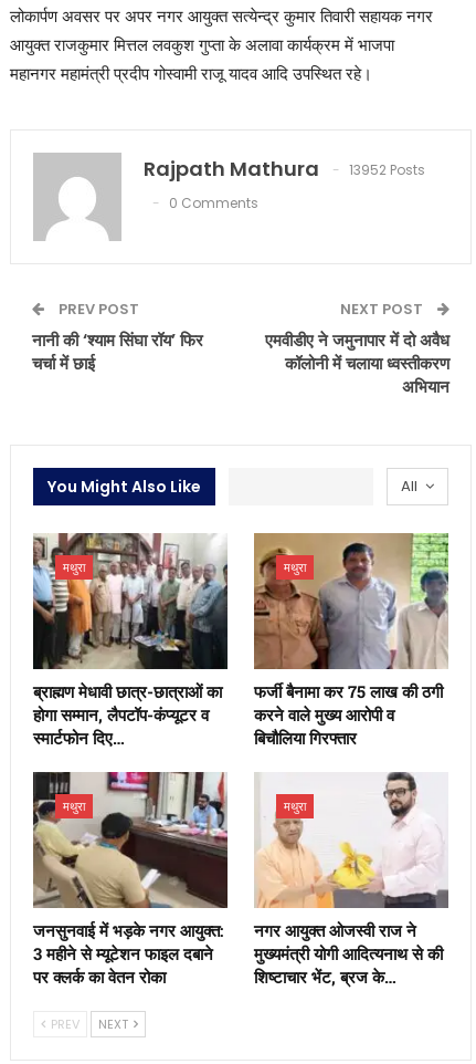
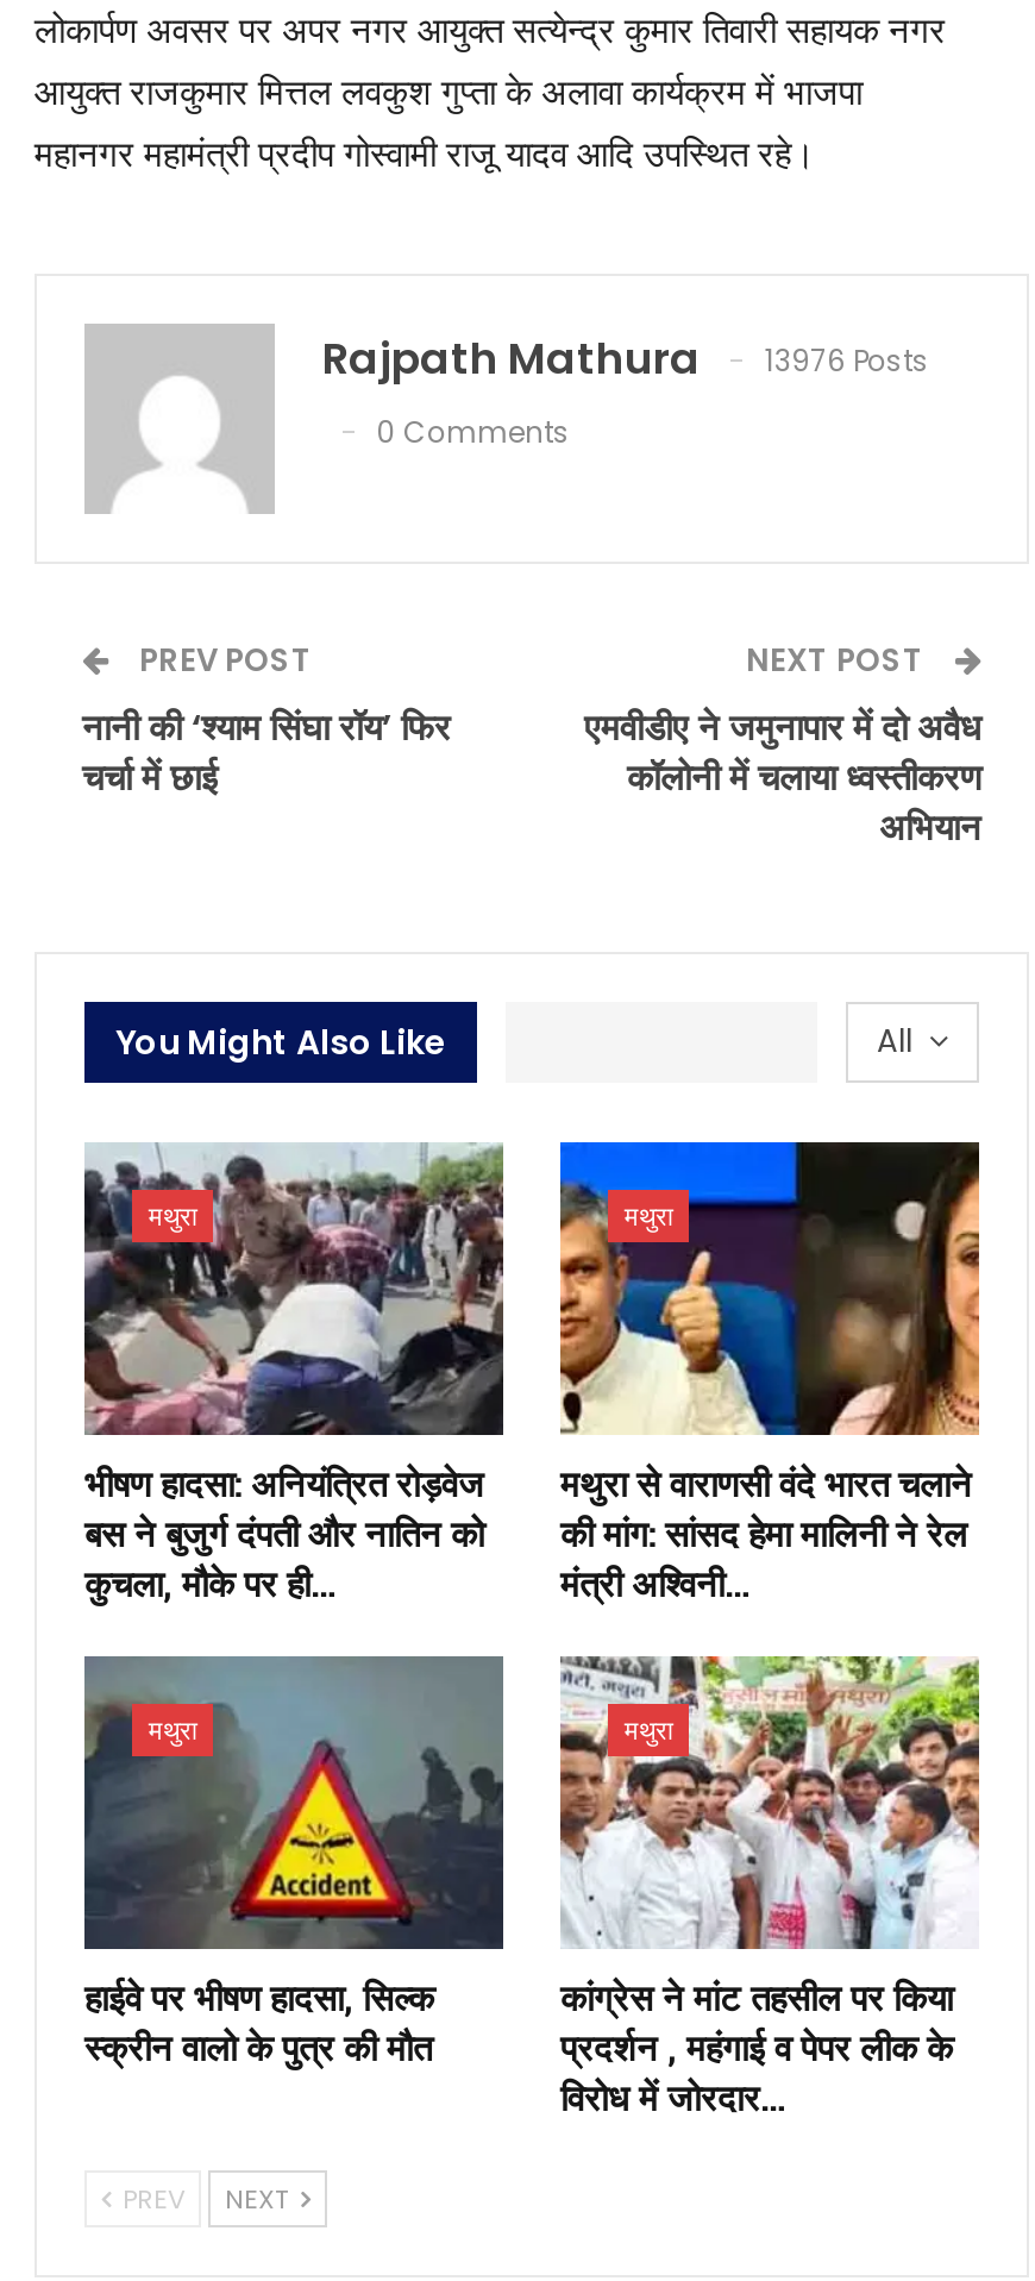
- Rajpath Mathura 13952 Posts
+ Rajpath Mathura 13976 Posts

- [image]
- ब्राह्मण मेधावी छात्र-छात्राओं का
- होगा सम्मान, लैपटॉप-कंप्यूटर व
- स्मार्टफोन दिए…
+ [image]
+ भीषण हादसा: अनियंत्रित रोड़वेज
+ बस ने बुजुर्ग दंपती और नातिन को
+ कुचला, मौके पर ही…

- [image]
- फर्जी बैनामा कर 75 लाख की ठगी
- करने वाले मुख्य आरोपी व
- बिचौलिया गिरफ्तार
+ [image]
+ मथुरा से वाराणसी वंदे भारत चलाने
+ की मांग: सांसद हेमा मालिनी ने रेल
+ मंत्री अश्विनी…

- [image]
- जनसुनवाई में भड़के नगर आयुक्त:
- 3 महीने से म्यूटेशन फाइल दबाने
- पर क्लर्क का वेतन रोका
+ [image]
+ हाईवे पर भीषण हादसा, सिल्क
+ स्क्रीन वालो के पुत्र की मौत

- [image]
- नगर आयुक्त ओजस्वी राज ने
- मुख्यमंत्री योगी आदित्यनाथ से की
- शिष्टाचार भेंट, ब्रज के…
+ [image]
+ कांग्रेस ने मांट तहसील पर किया
+ प्रदर्शन , महंगाई व पेपर लीक के
+ विरोध में जोरदार…
